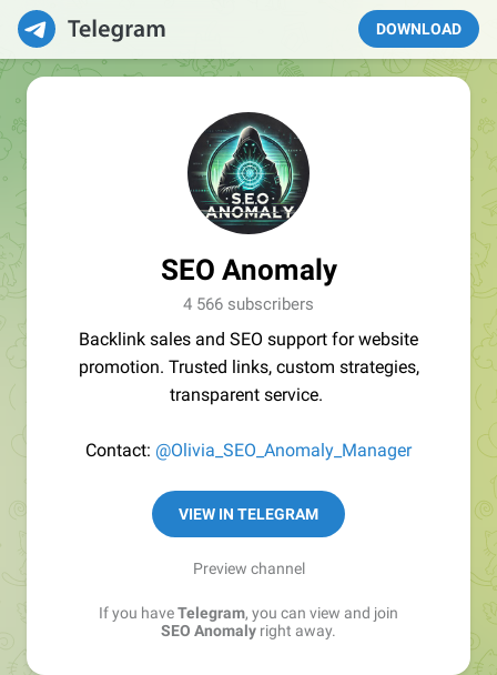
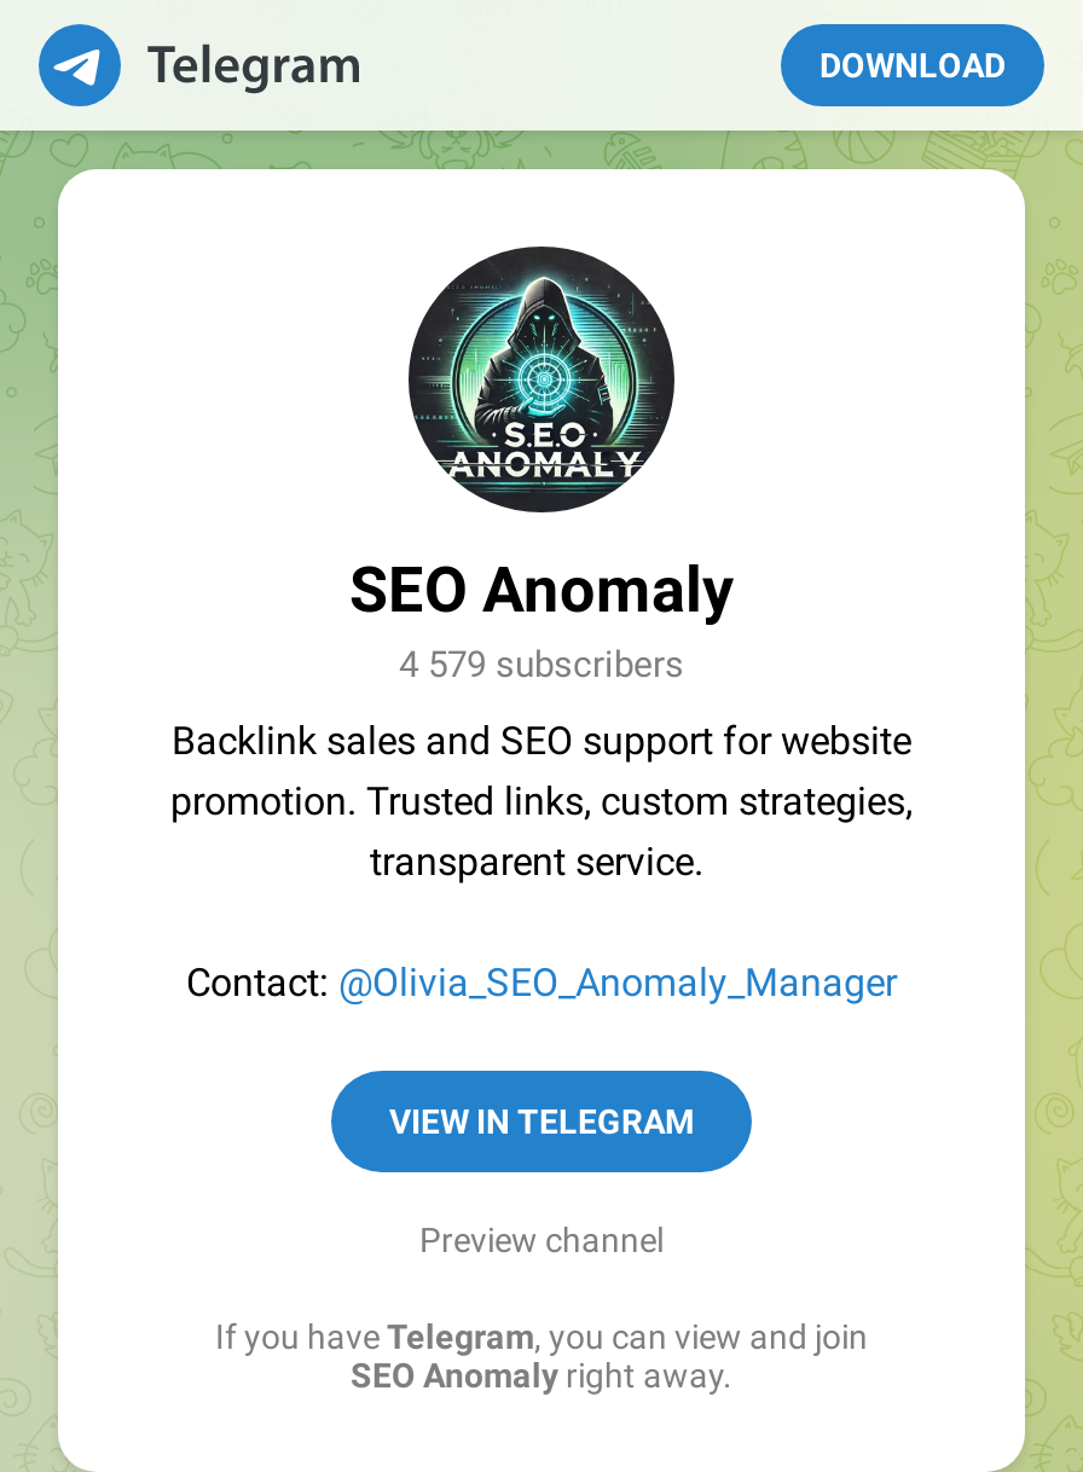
- 4 566 subscribers
+ 4 579 subscribers
